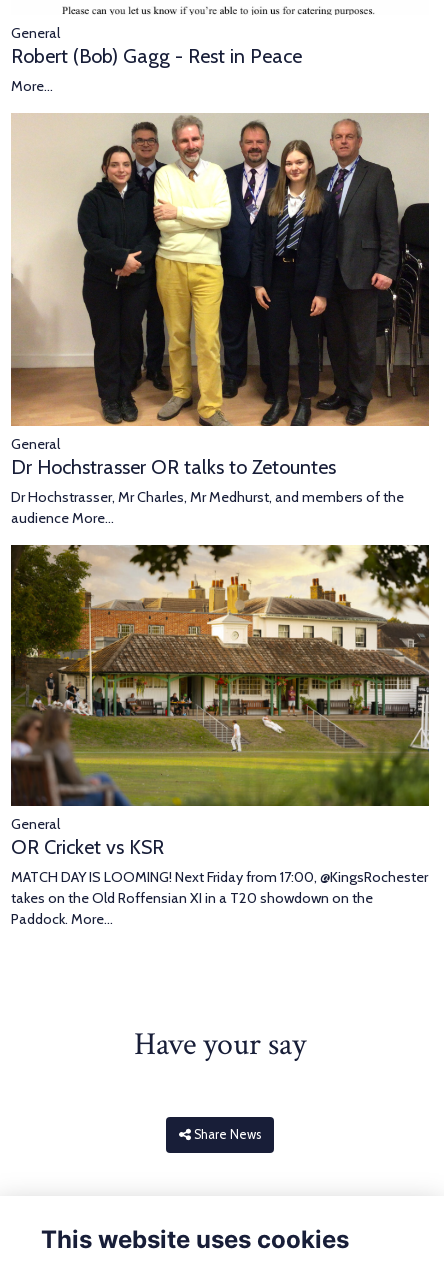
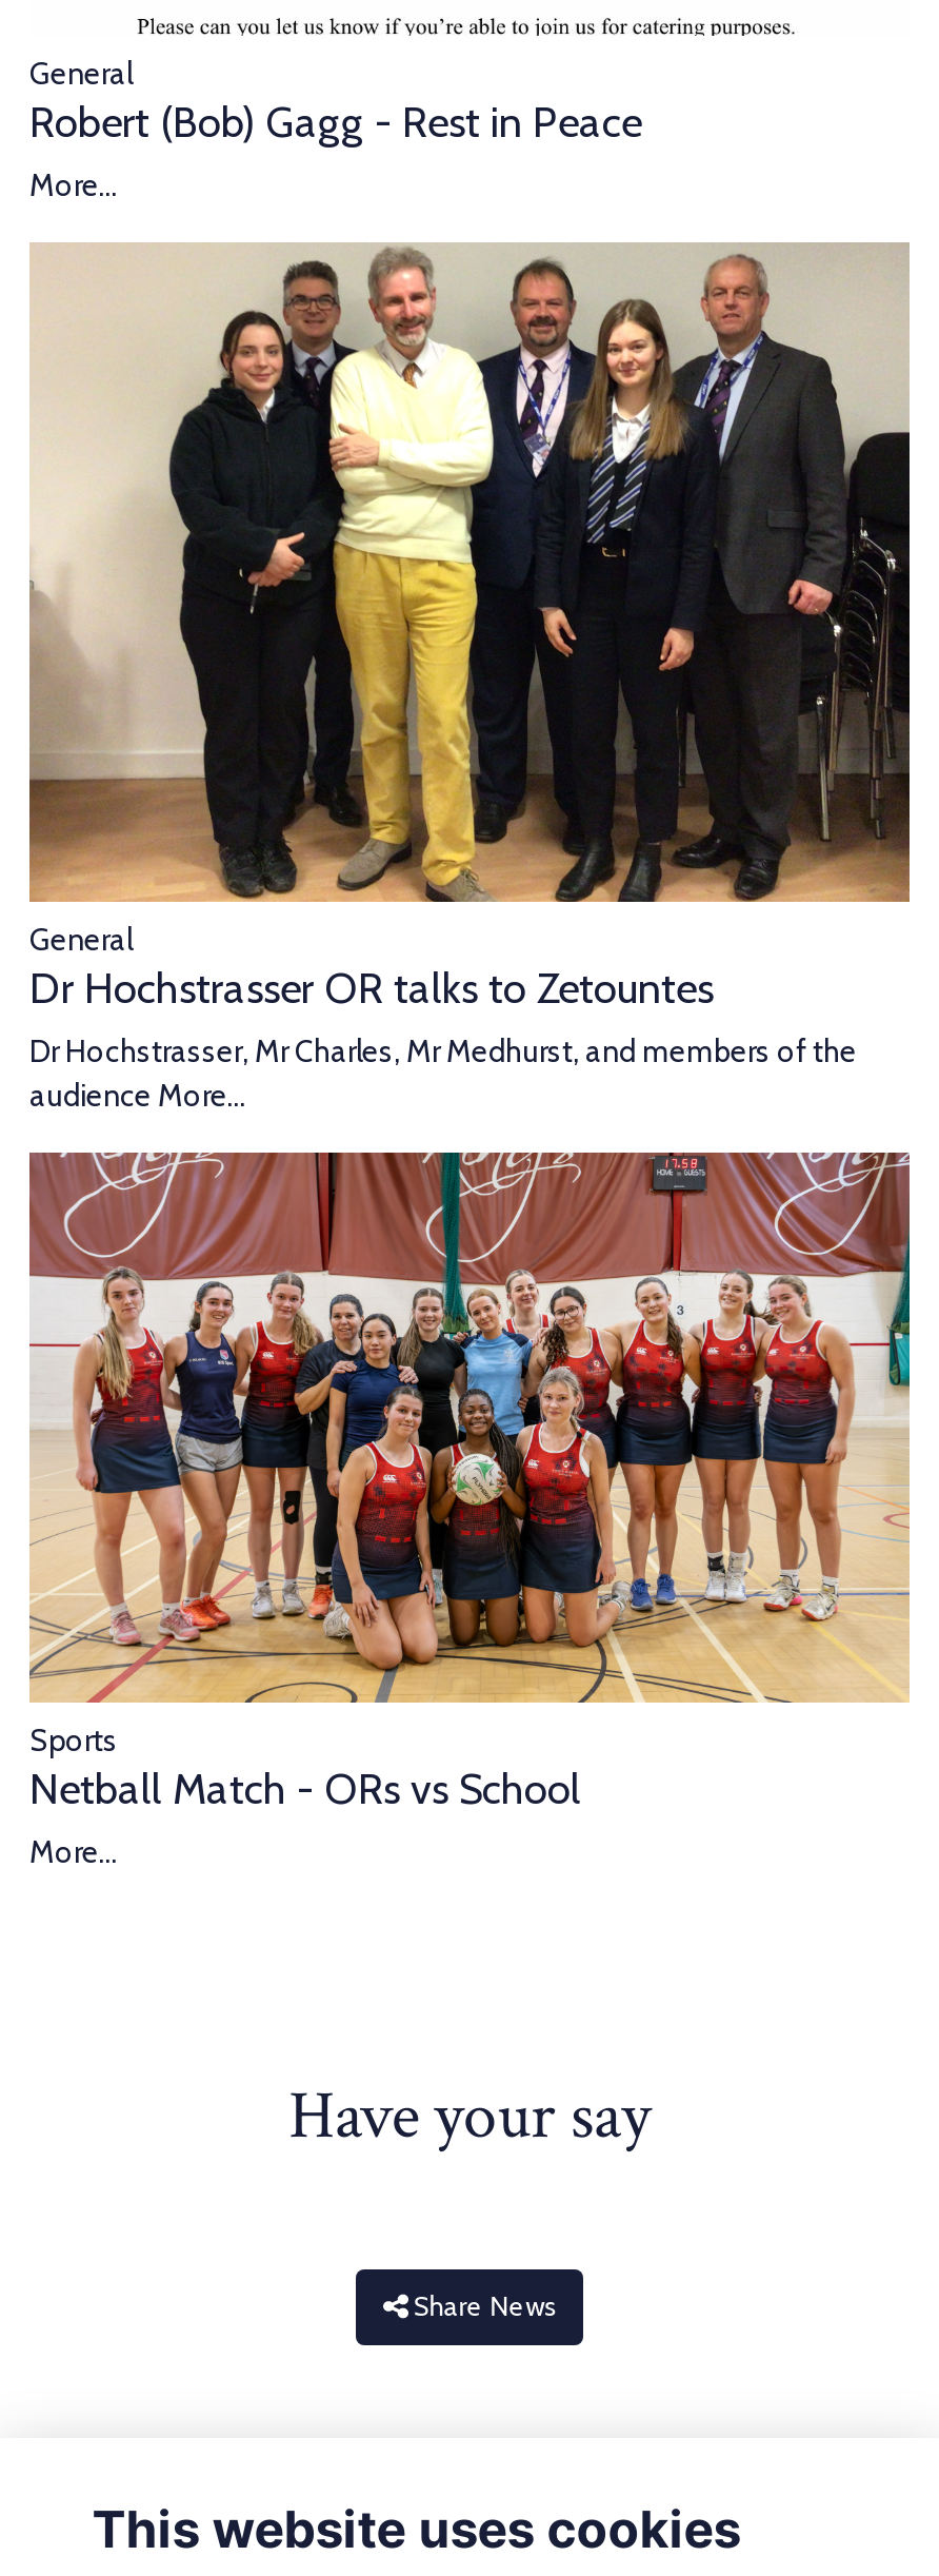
- [image]
- General
- OR Cricket vs KSR
- MATCH DAY IS LOOMING! Next Friday from 17:00, @KingsRochester
- takes on the Old Roffensian XI in a T20 showdown on the
- Paddock. More...
+ [image]
+ Sports
+ Netball Match - ORs vs School
+ More...
